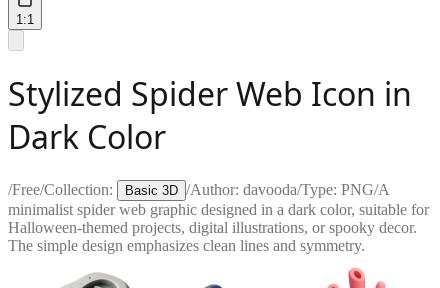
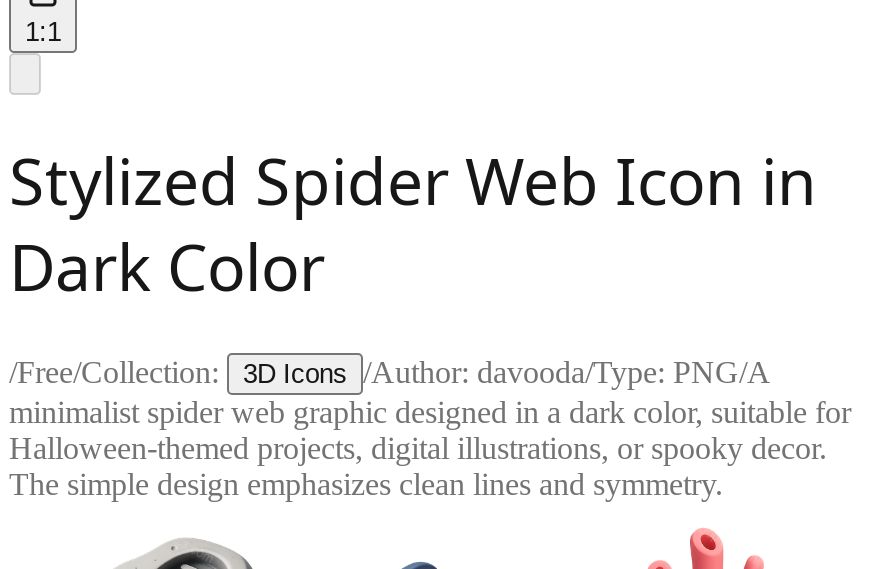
- Basic 3D /Author: davooda/Type: PNG/A
+ 3D Icons /Author: davooda/Type: PNG/A
